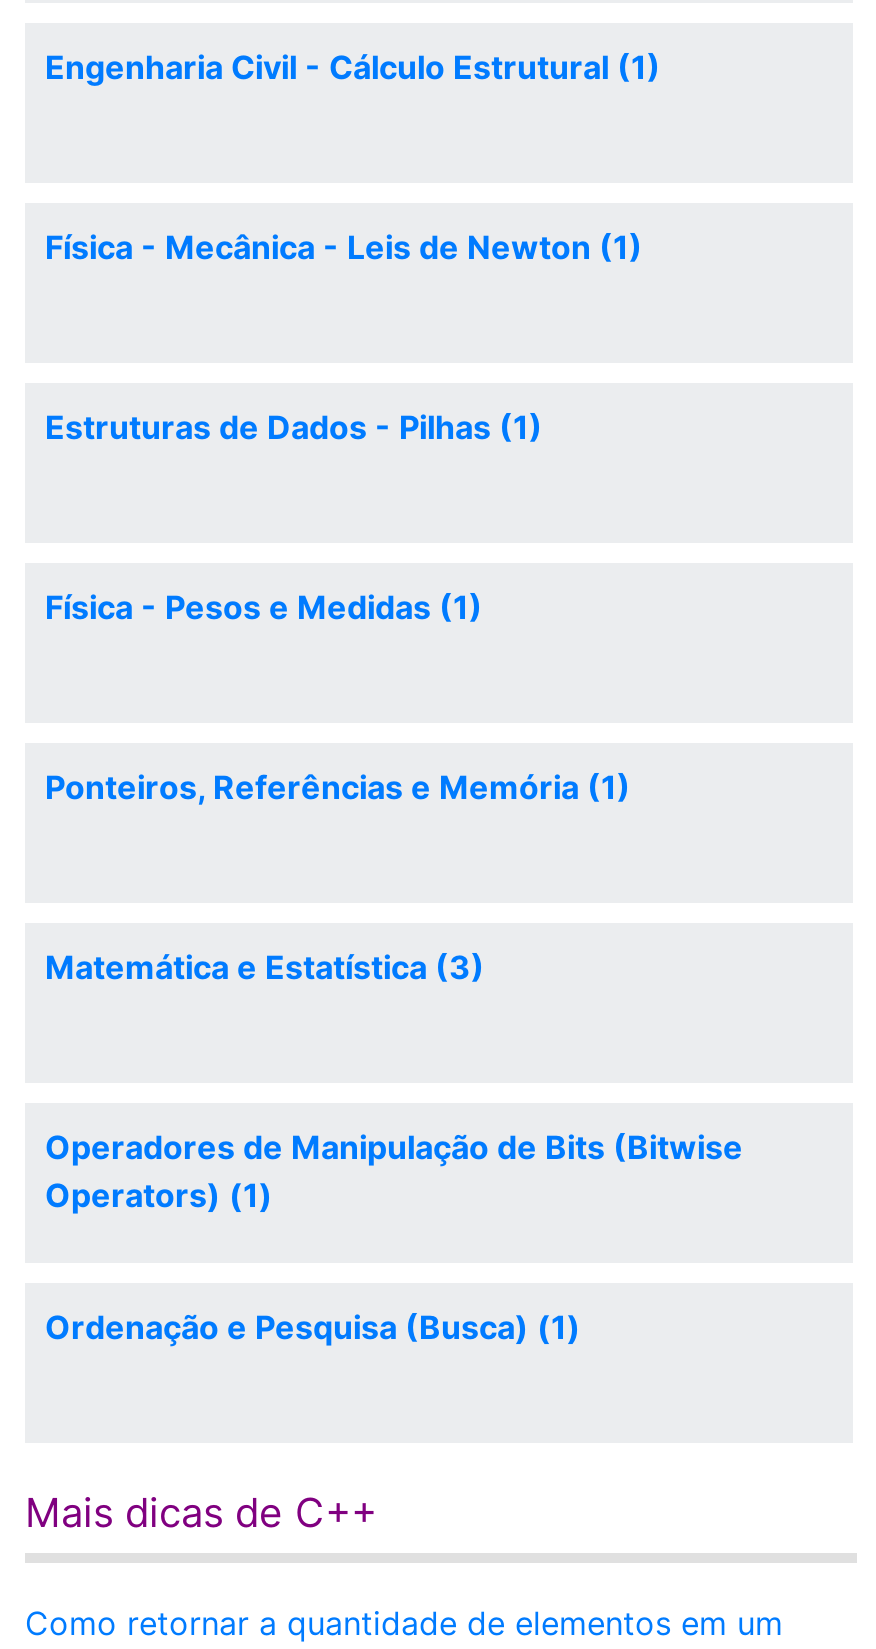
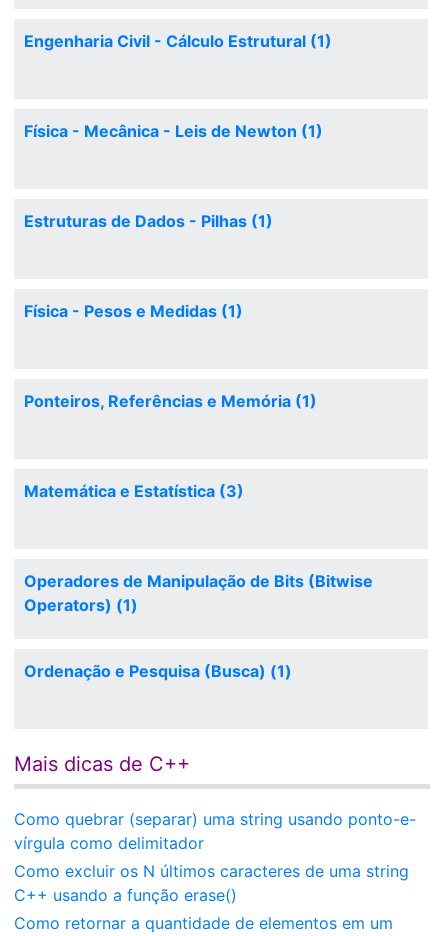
+ Como quebrar (separar) uma string usando ponto-e-
+ vírgula como delimitador
+ Como excluir os N últimos caracteres de uma string
+ C++ usando a função erase()
